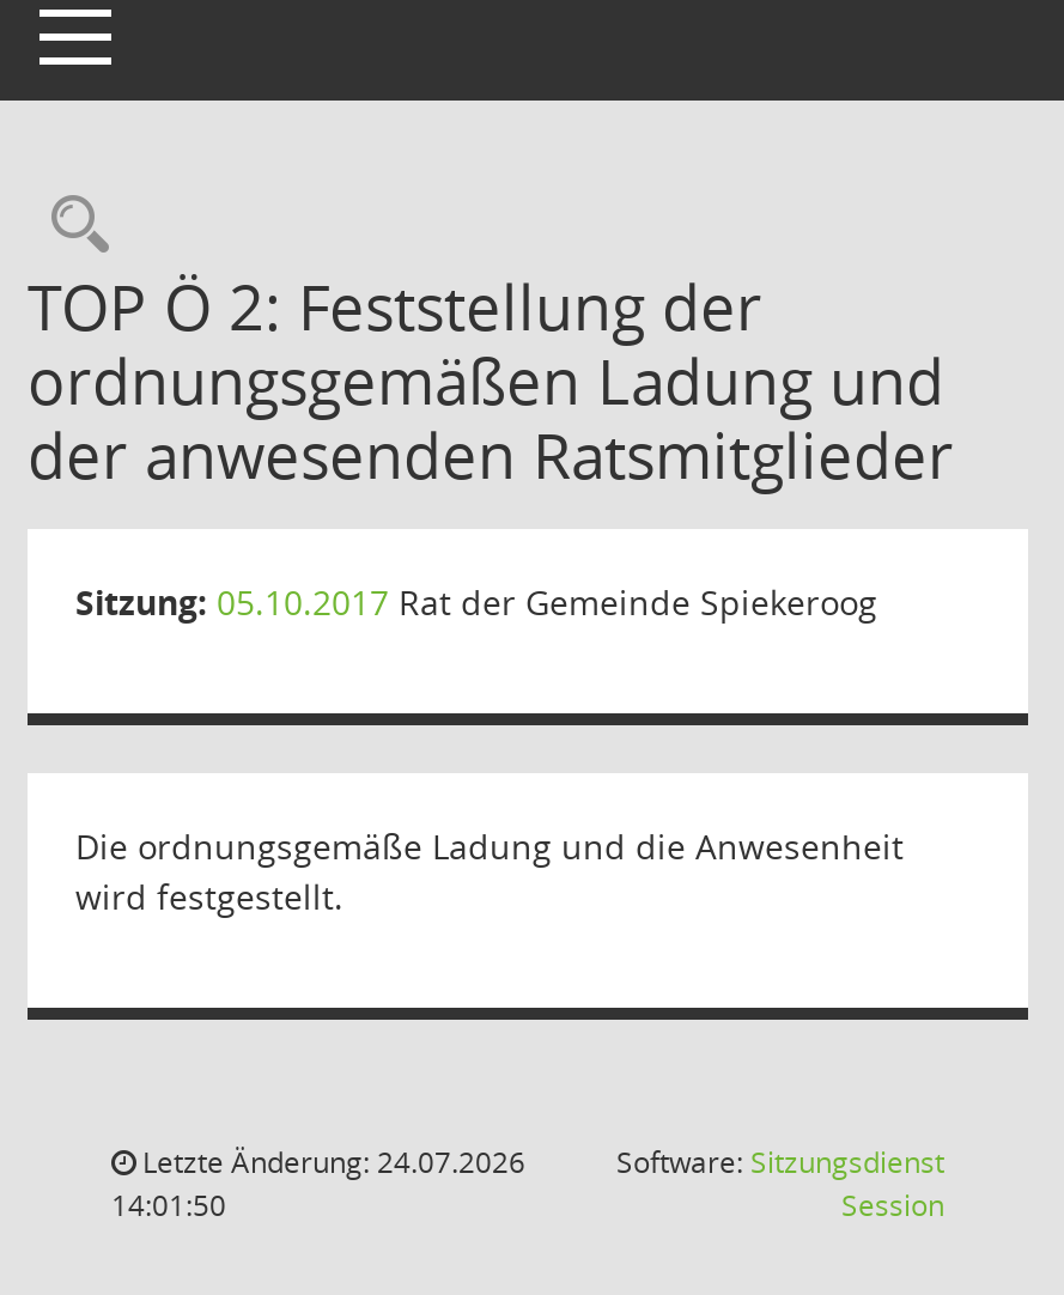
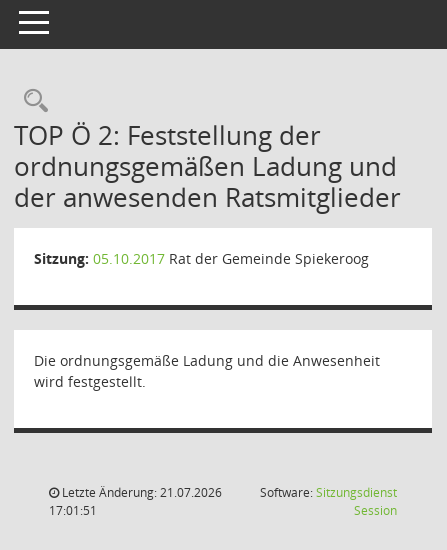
- Letzte Änderung: 24.07.2026
+ Letzte Änderung: 21.07.2026

- 14:01:50
+ 17:01:51
